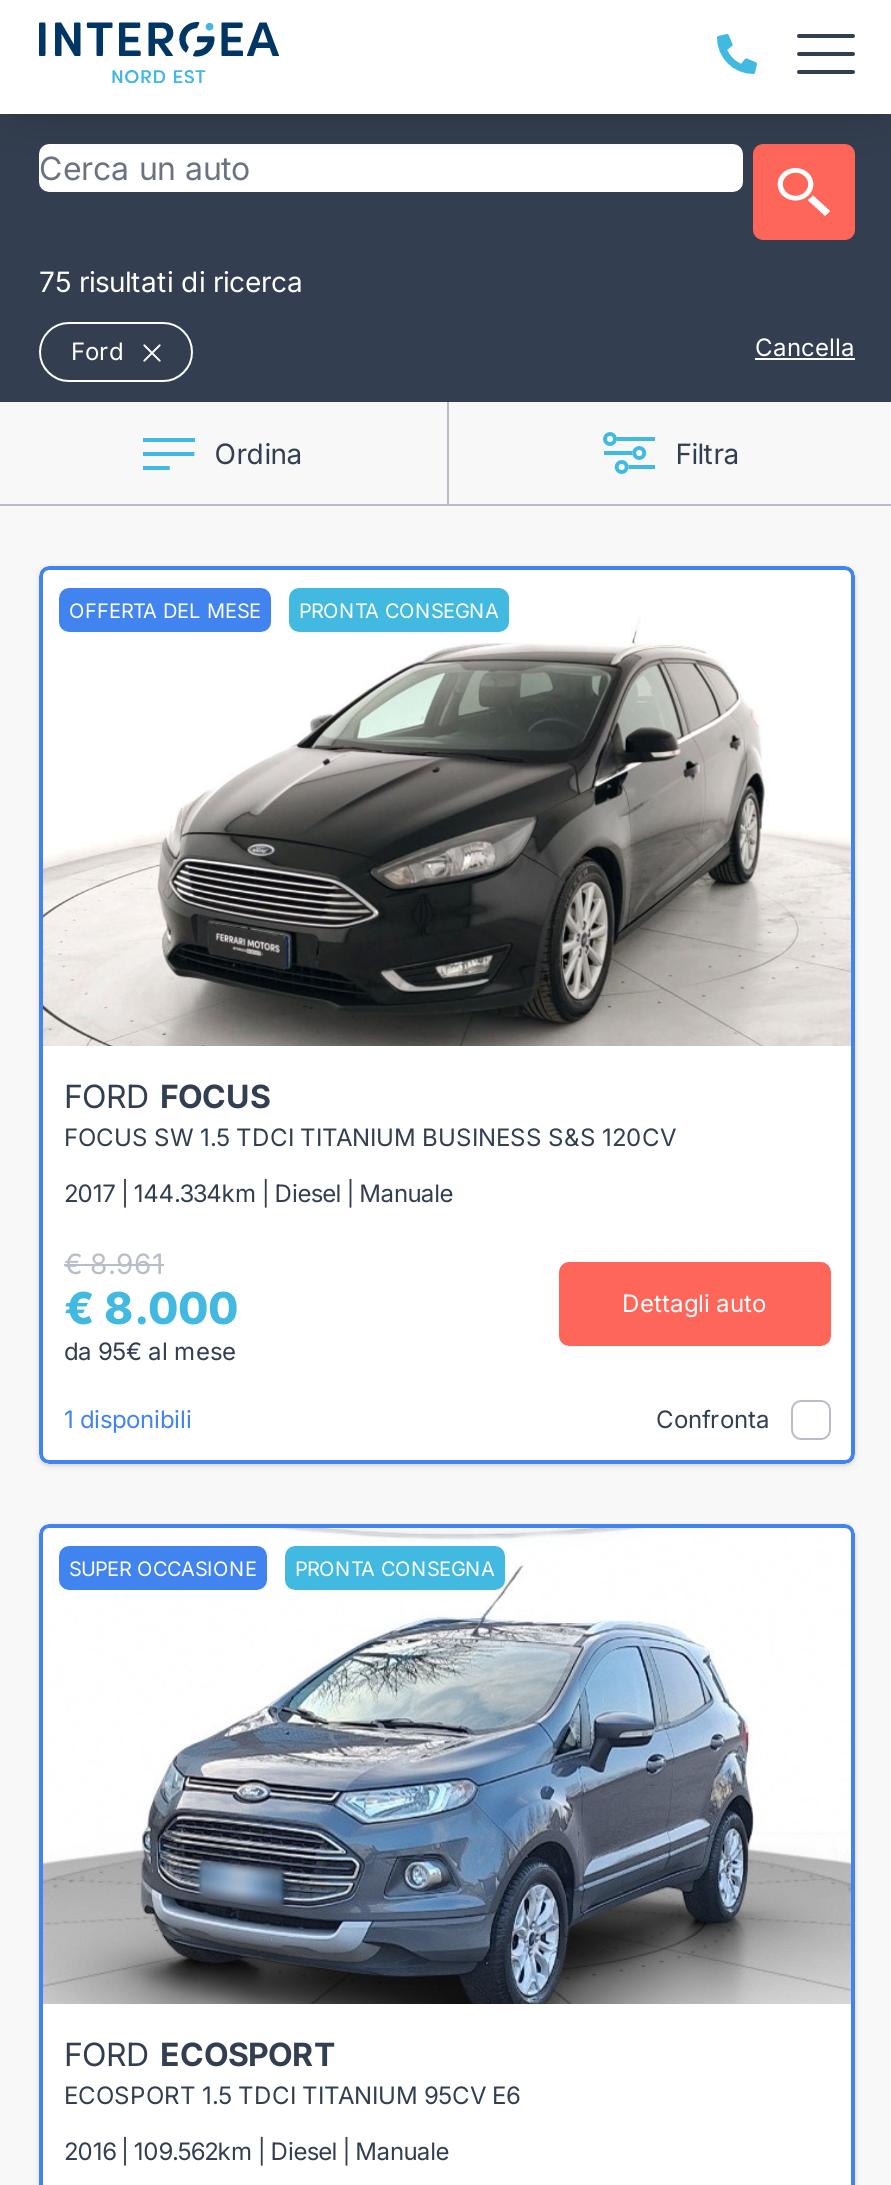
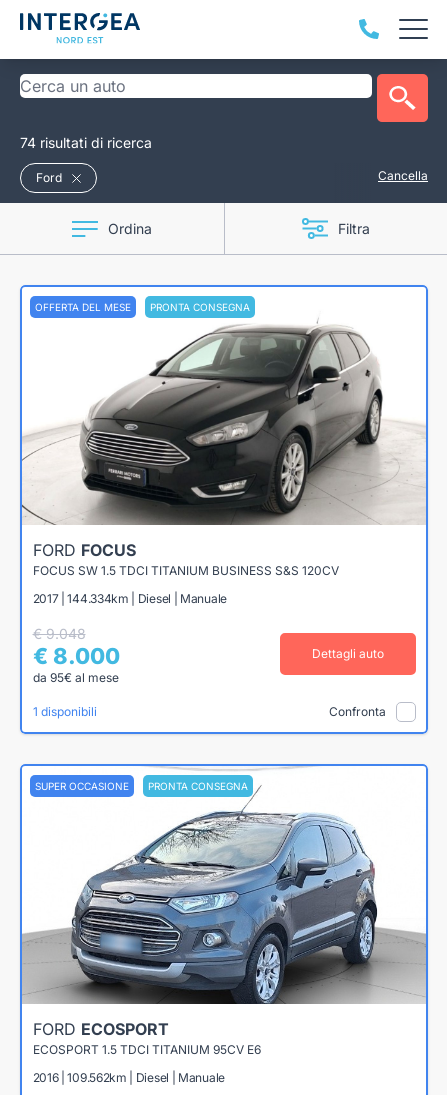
- 75 risultati di ricerca
+ 74 risultati di ricerca

- € 8.961
+ € 9.048
